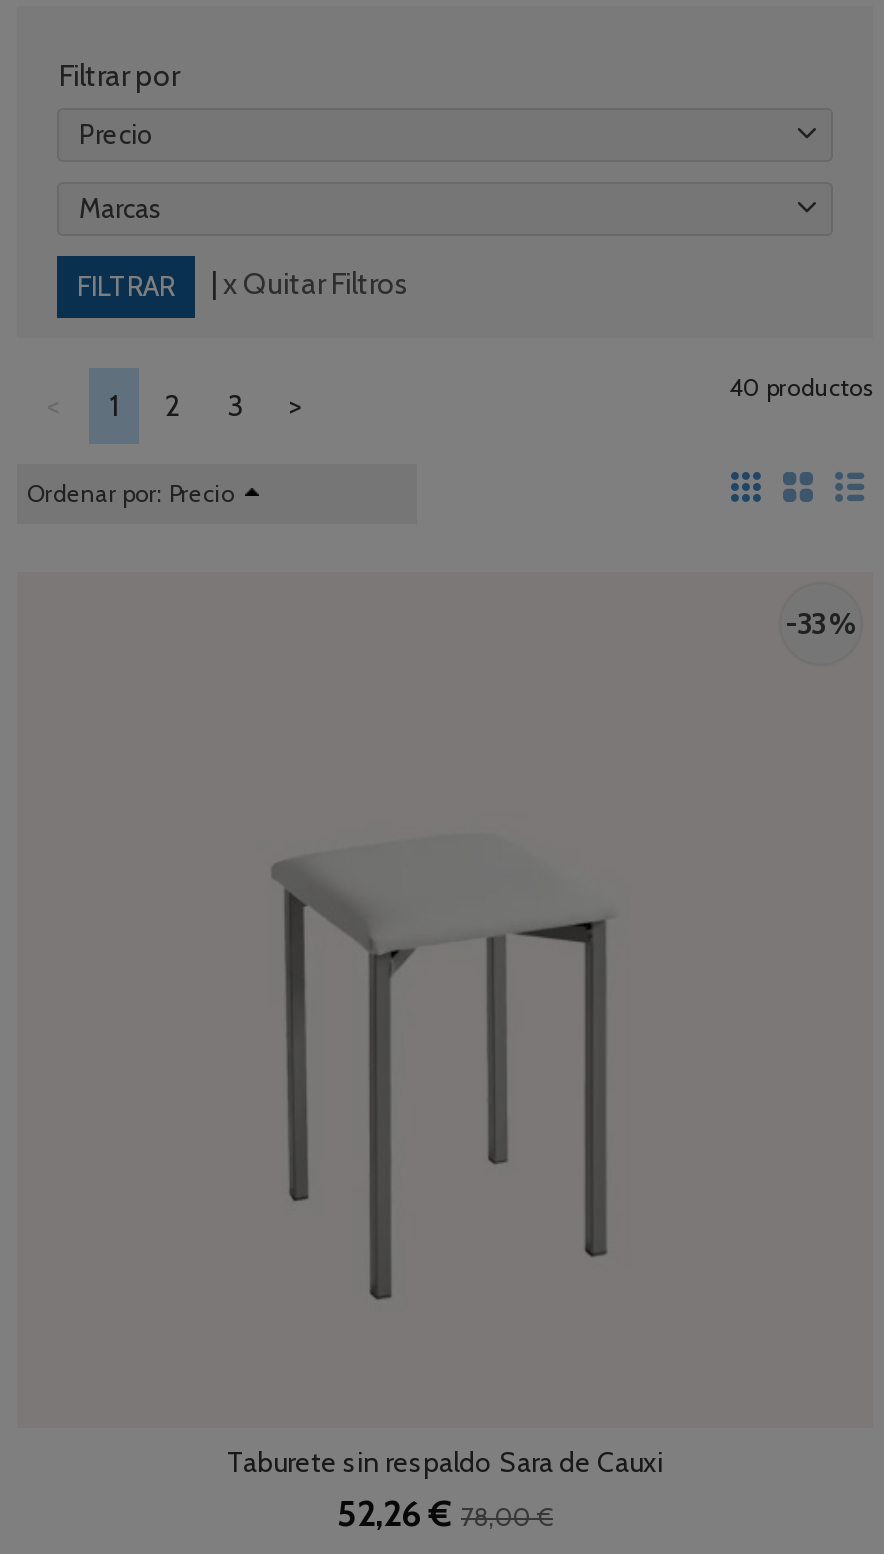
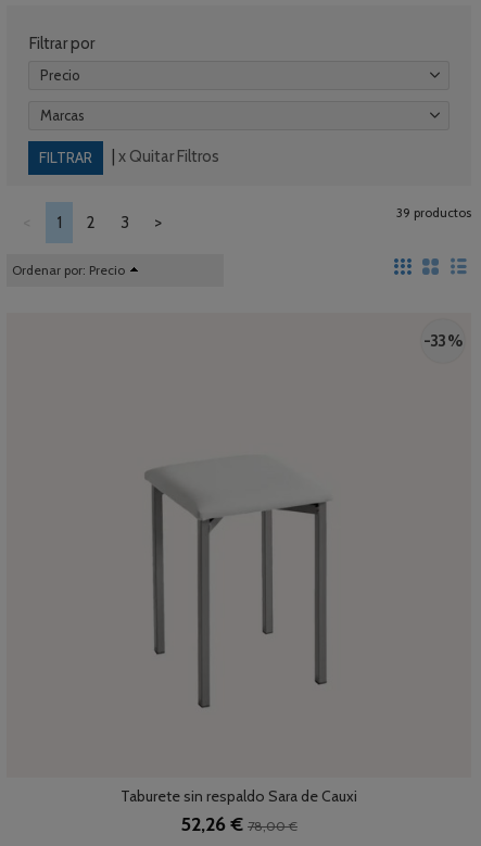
- 40 productos
+ 39 productos
